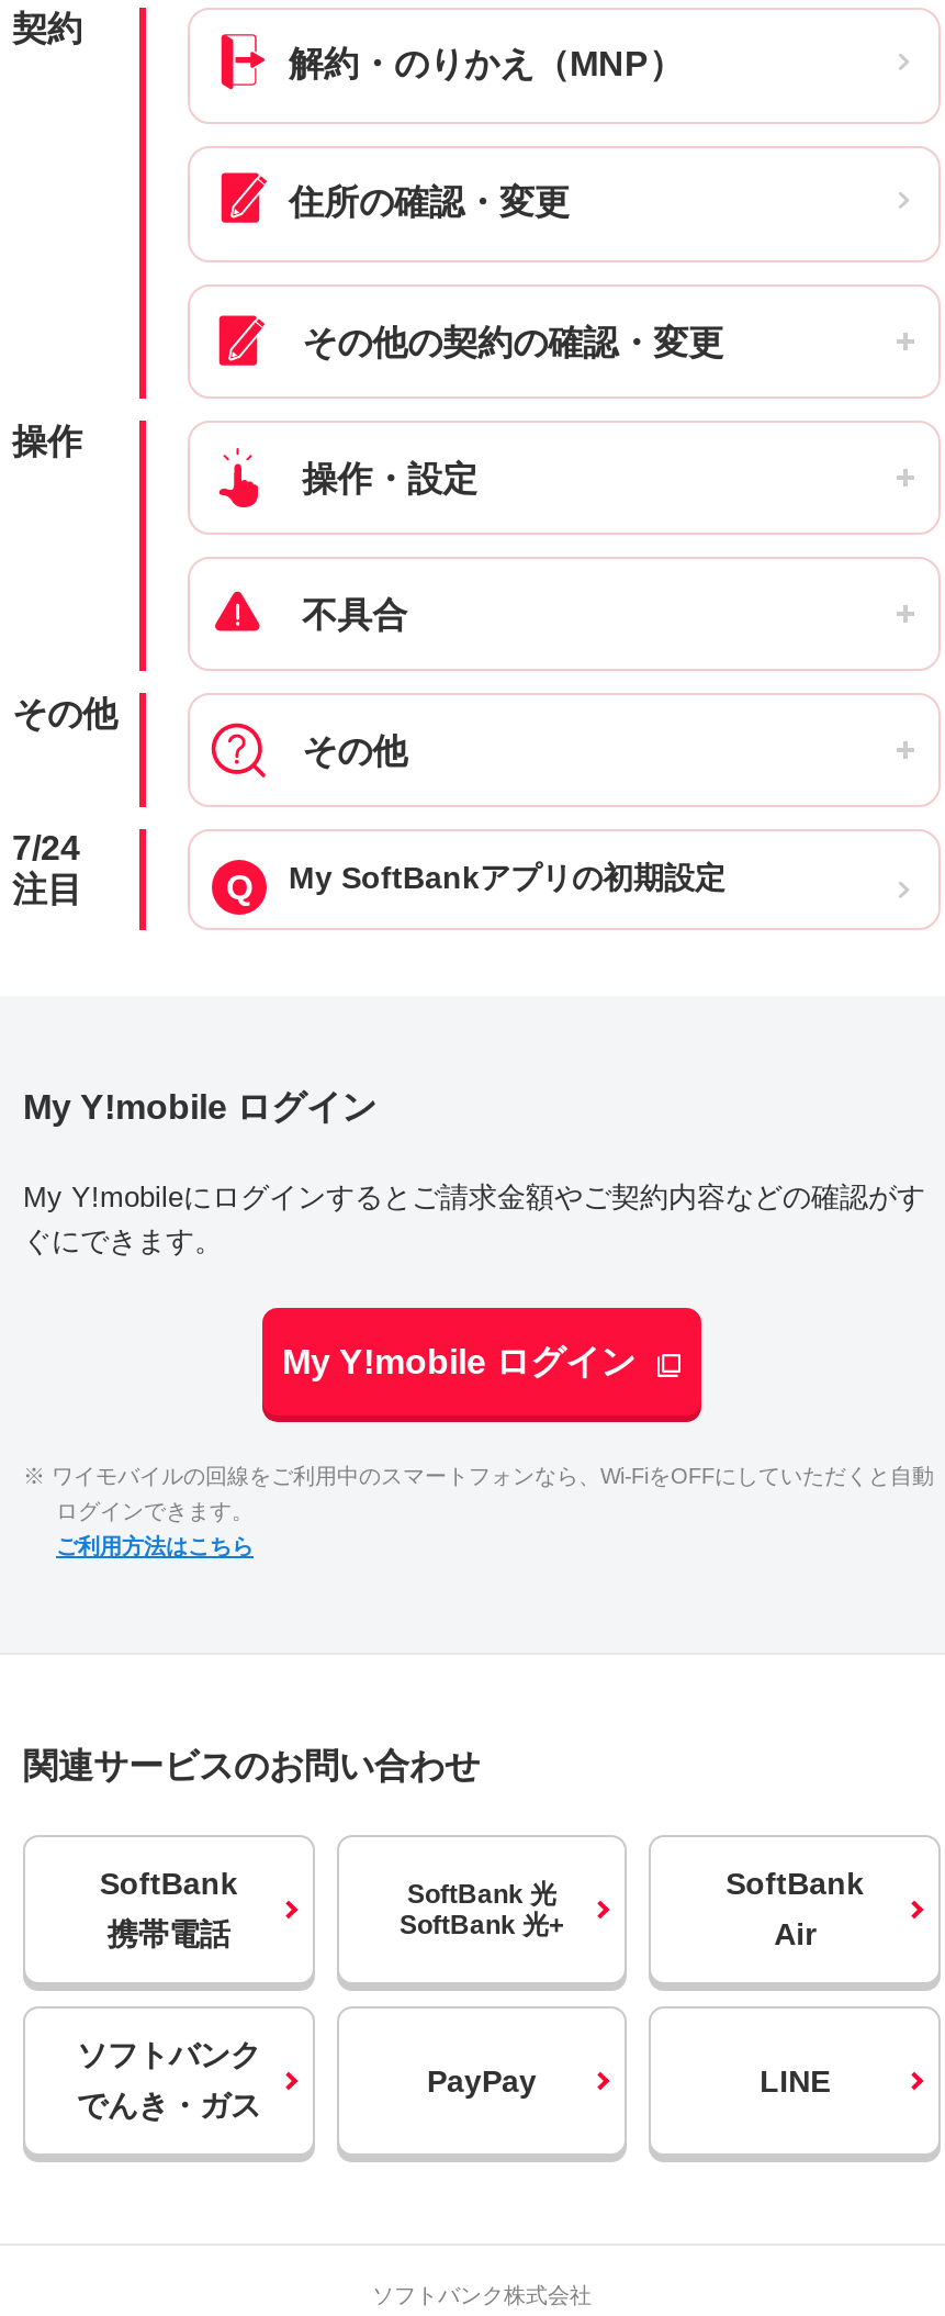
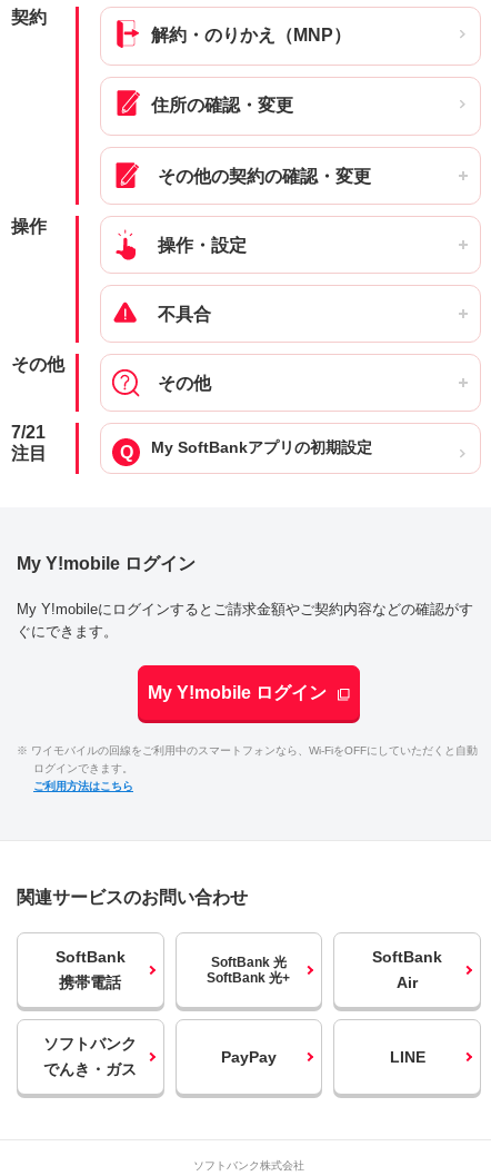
- 7/24
+ 7/21
